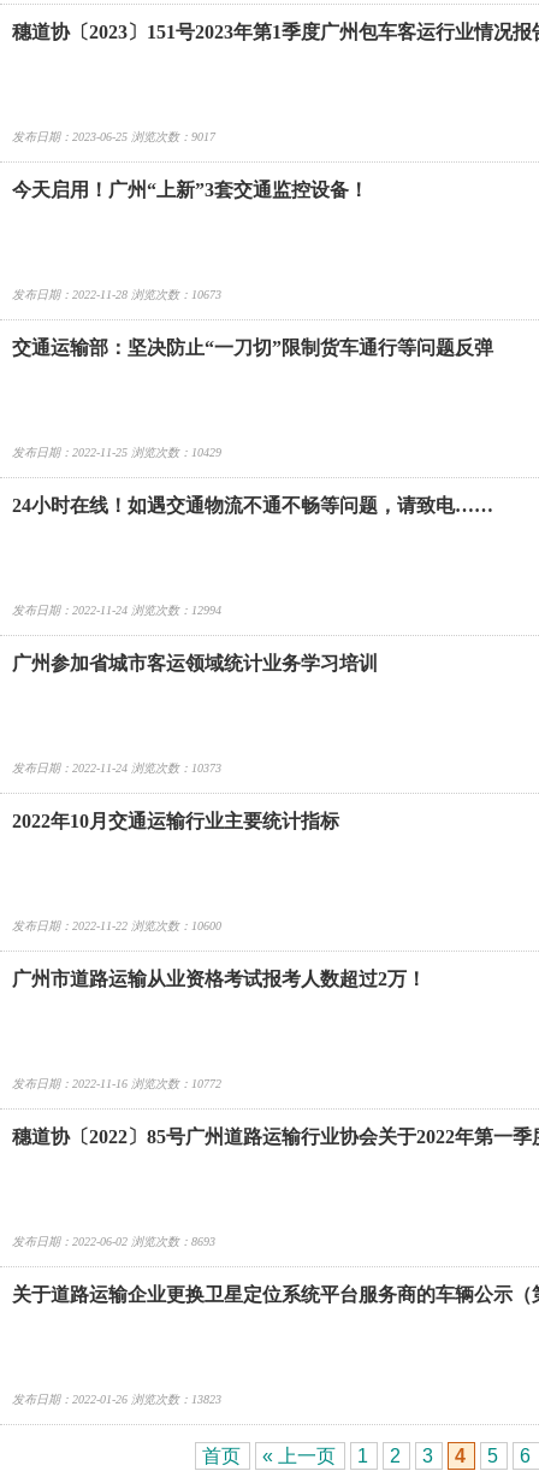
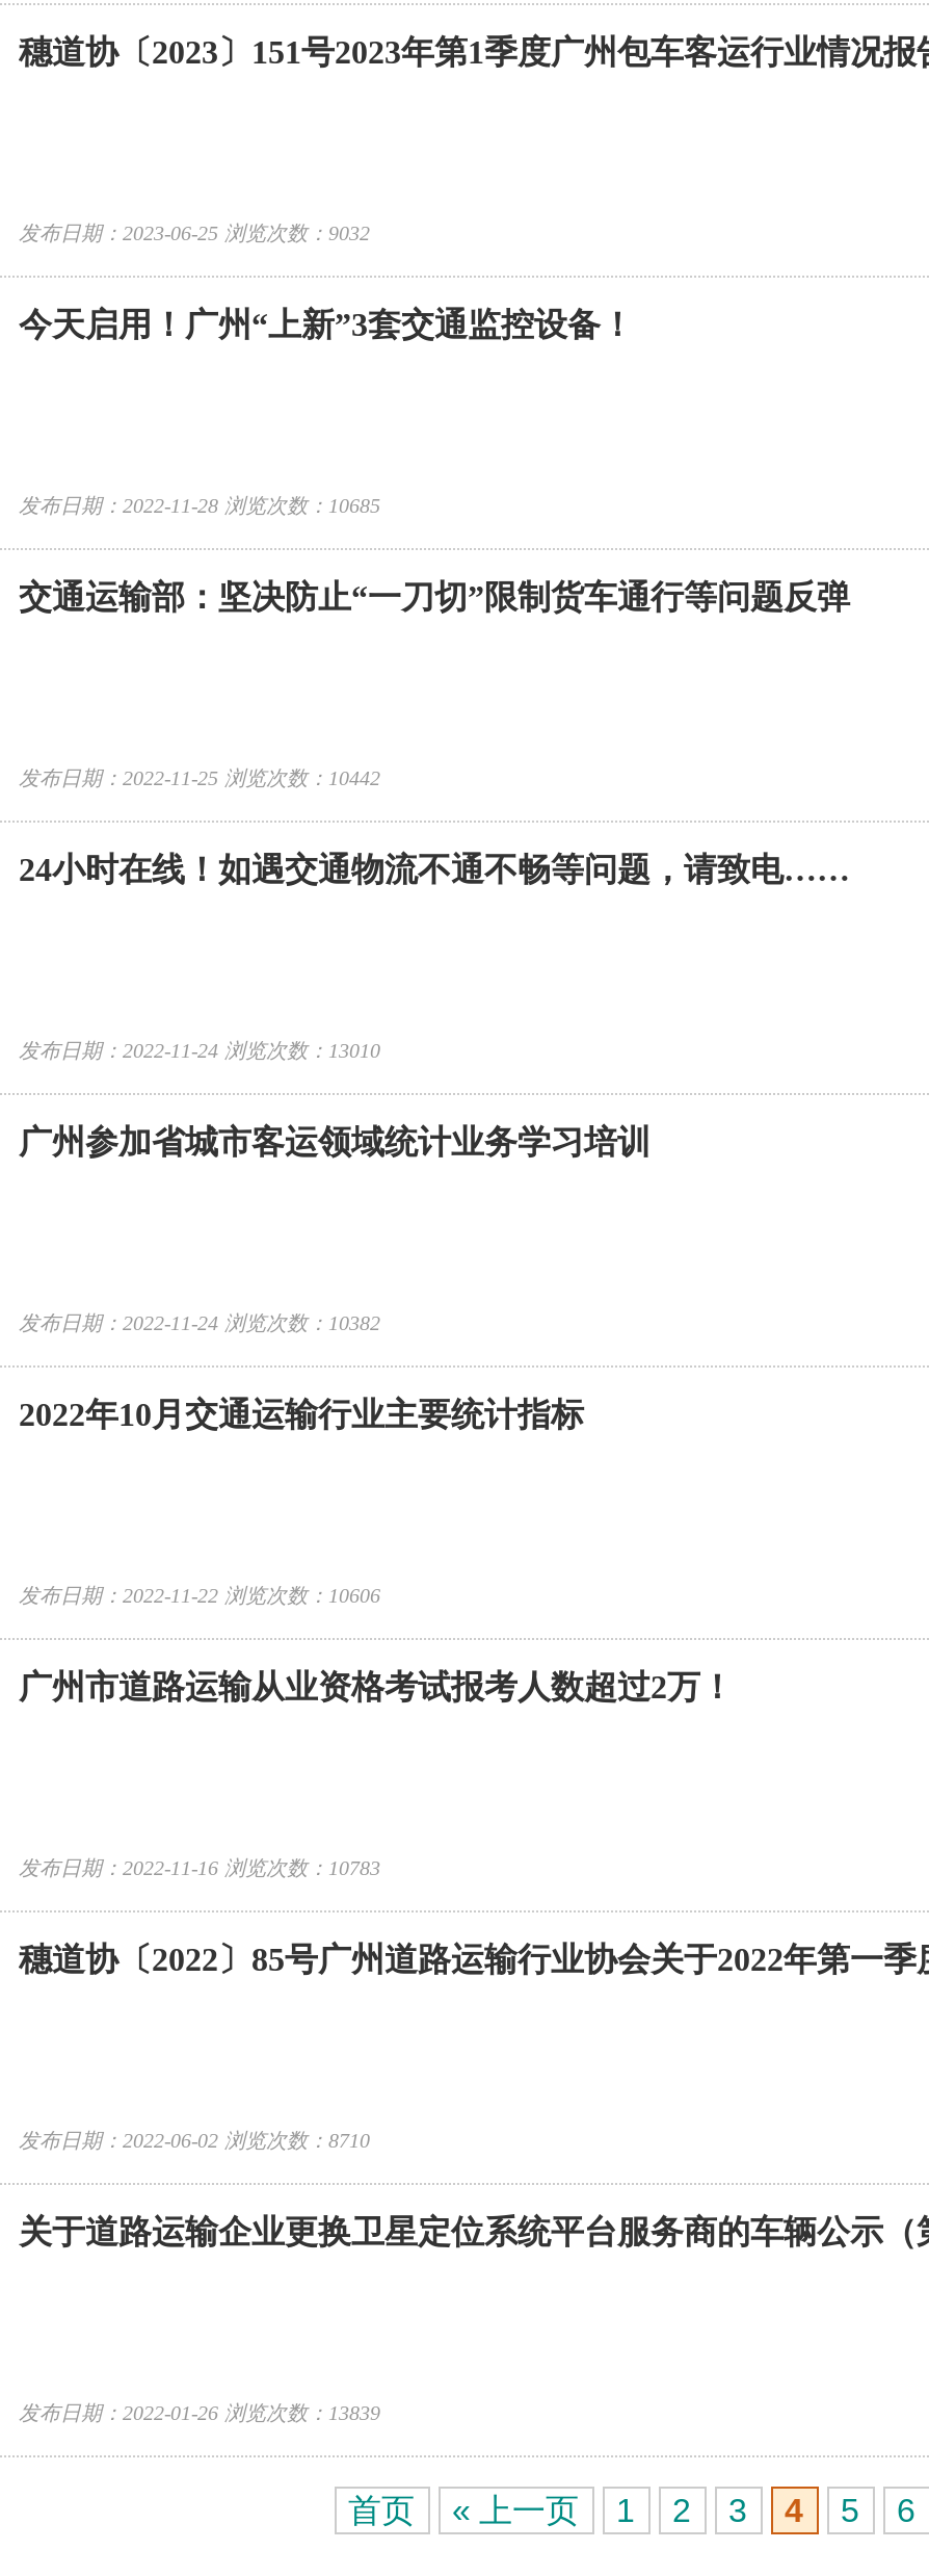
- 发布日期：2023-06-25 浏览次数：9017
+ 发布日期：2023-06-25 浏览次数：9032

- 发布日期：2022-11-28 浏览次数：10673
+ 发布日期：2022-11-28 浏览次数：10685

- 发布日期：2022-11-25 浏览次数：10429
+ 发布日期：2022-11-25 浏览次数：10442

- 发布日期：2022-11-24 浏览次数：12994
+ 发布日期：2022-11-24 浏览次数：13010

- 发布日期：2022-11-24 浏览次数：10373
+ 发布日期：2022-11-24 浏览次数：10382

- 发布日期：2022-11-22 浏览次数：10600
+ 发布日期：2022-11-22 浏览次数：10606

- 发布日期：2022-11-16 浏览次数：10772
+ 发布日期：2022-11-16 浏览次数：10783

- 发布日期：2022-06-02 浏览次数：8693
+ 发布日期：2022-06-02 浏览次数：8710

- 发布日期：2022-01-26 浏览次数：13823
+ 发布日期：2022-01-26 浏览次数：13839
